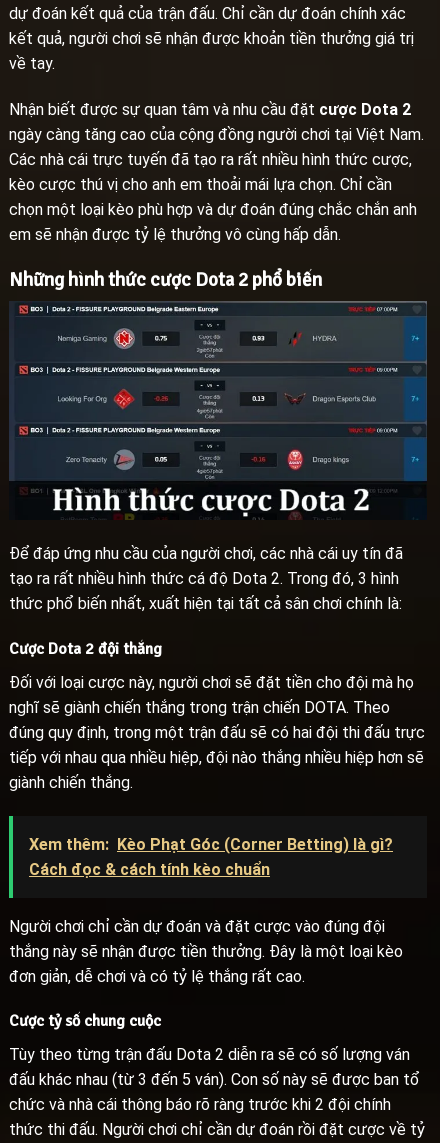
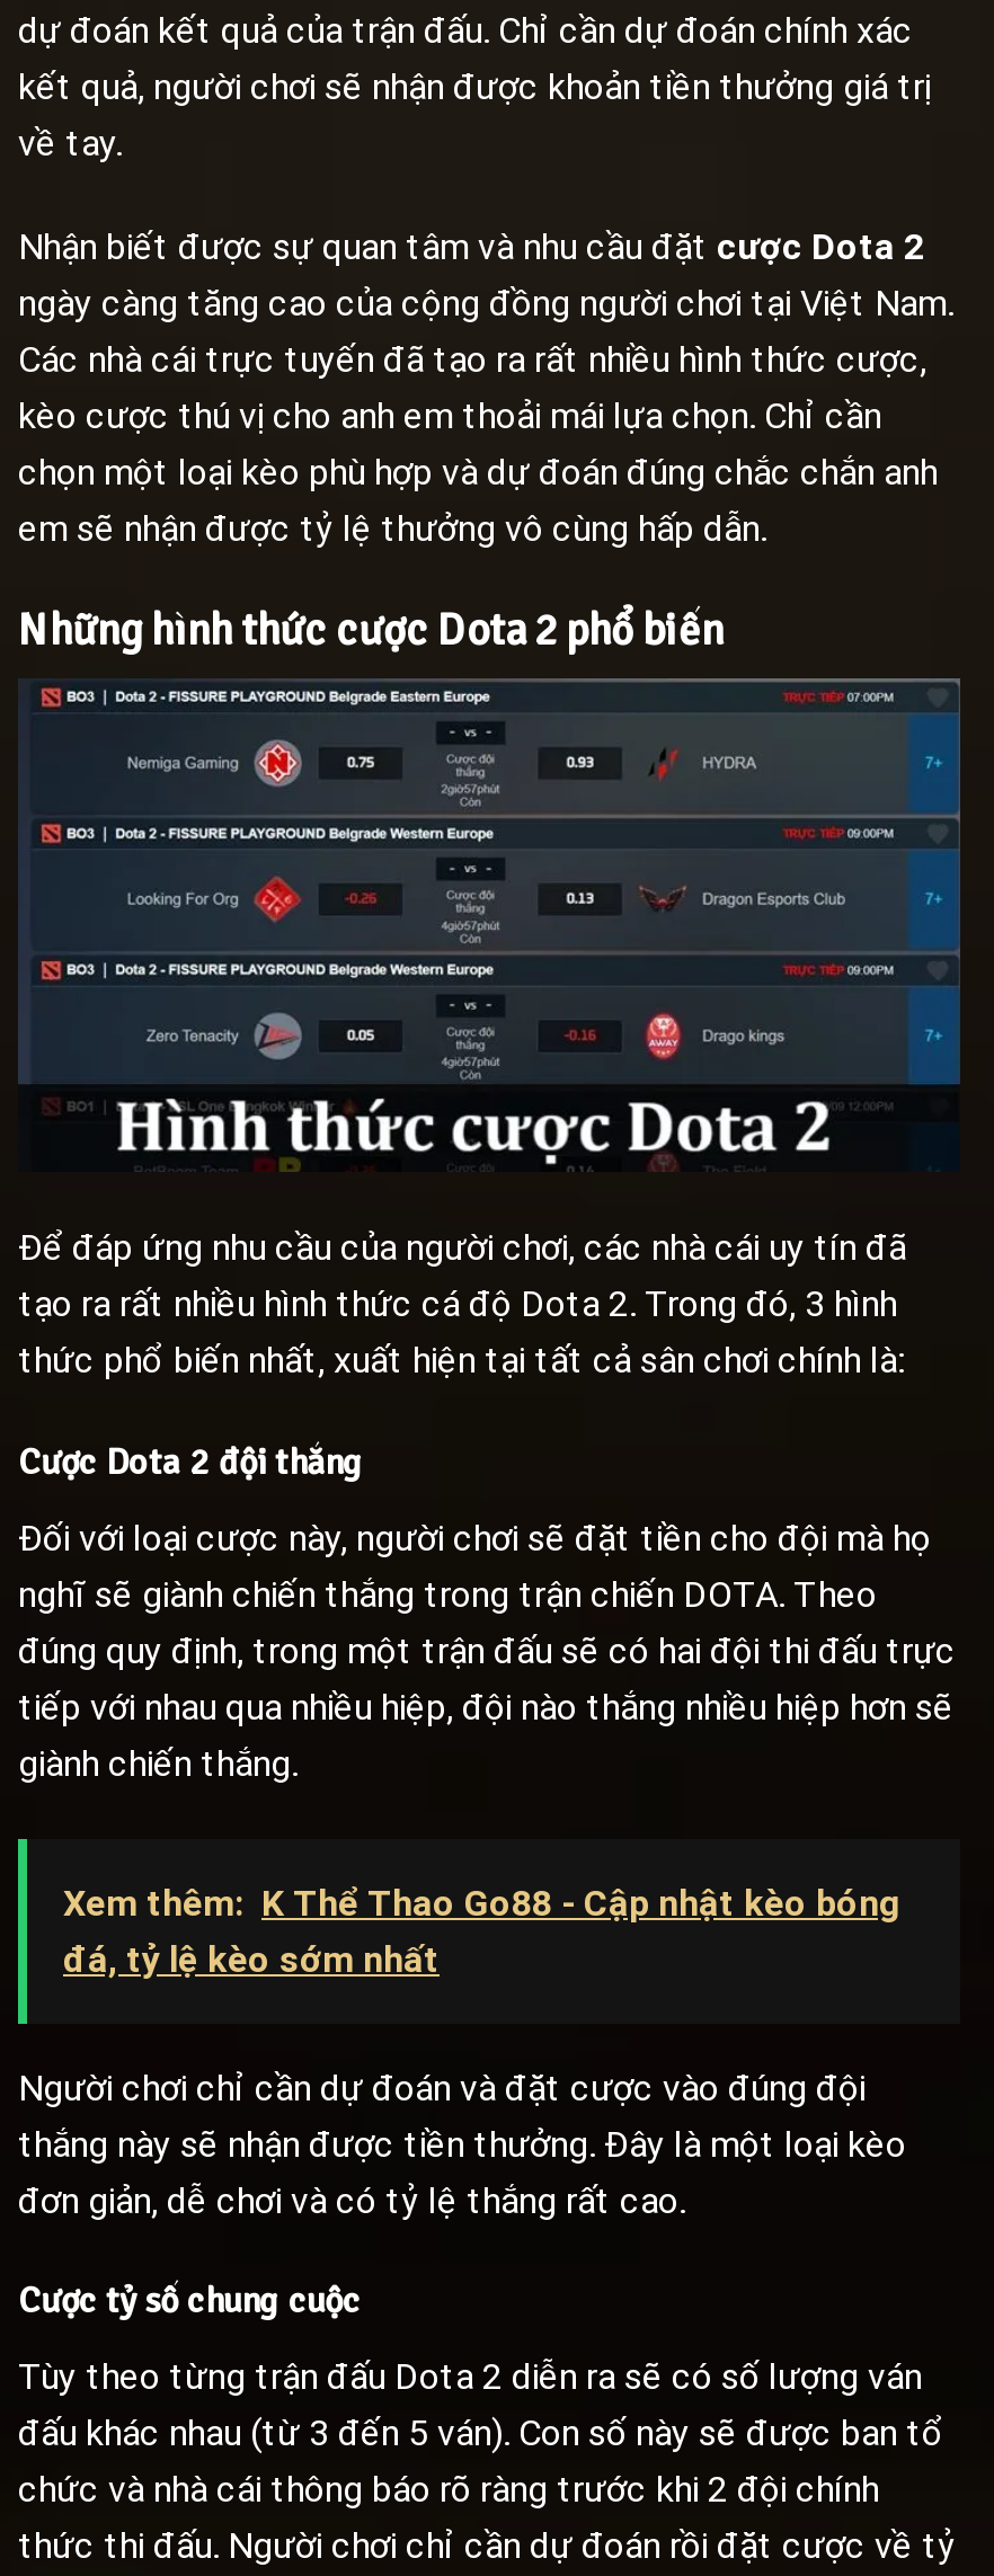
- Xem thêm: Kèo Phạt Góc (Corner Betting) là gì?
- Cách đọc & cách tính kèo chuẩn
+ Xem thêm: K Thể Thao Go88 - Cập nhật kèo bóng
+ đá, tỷ lệ kèo sớm nhất
